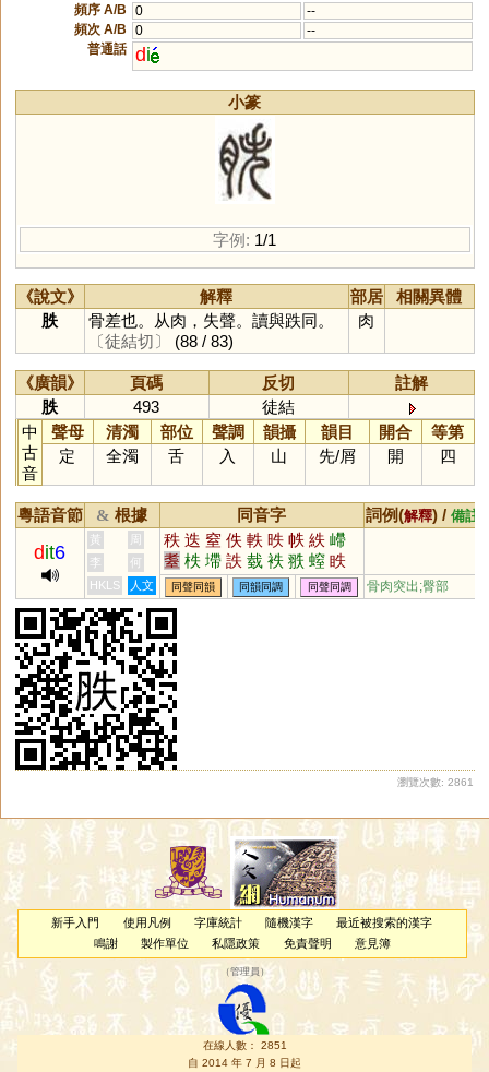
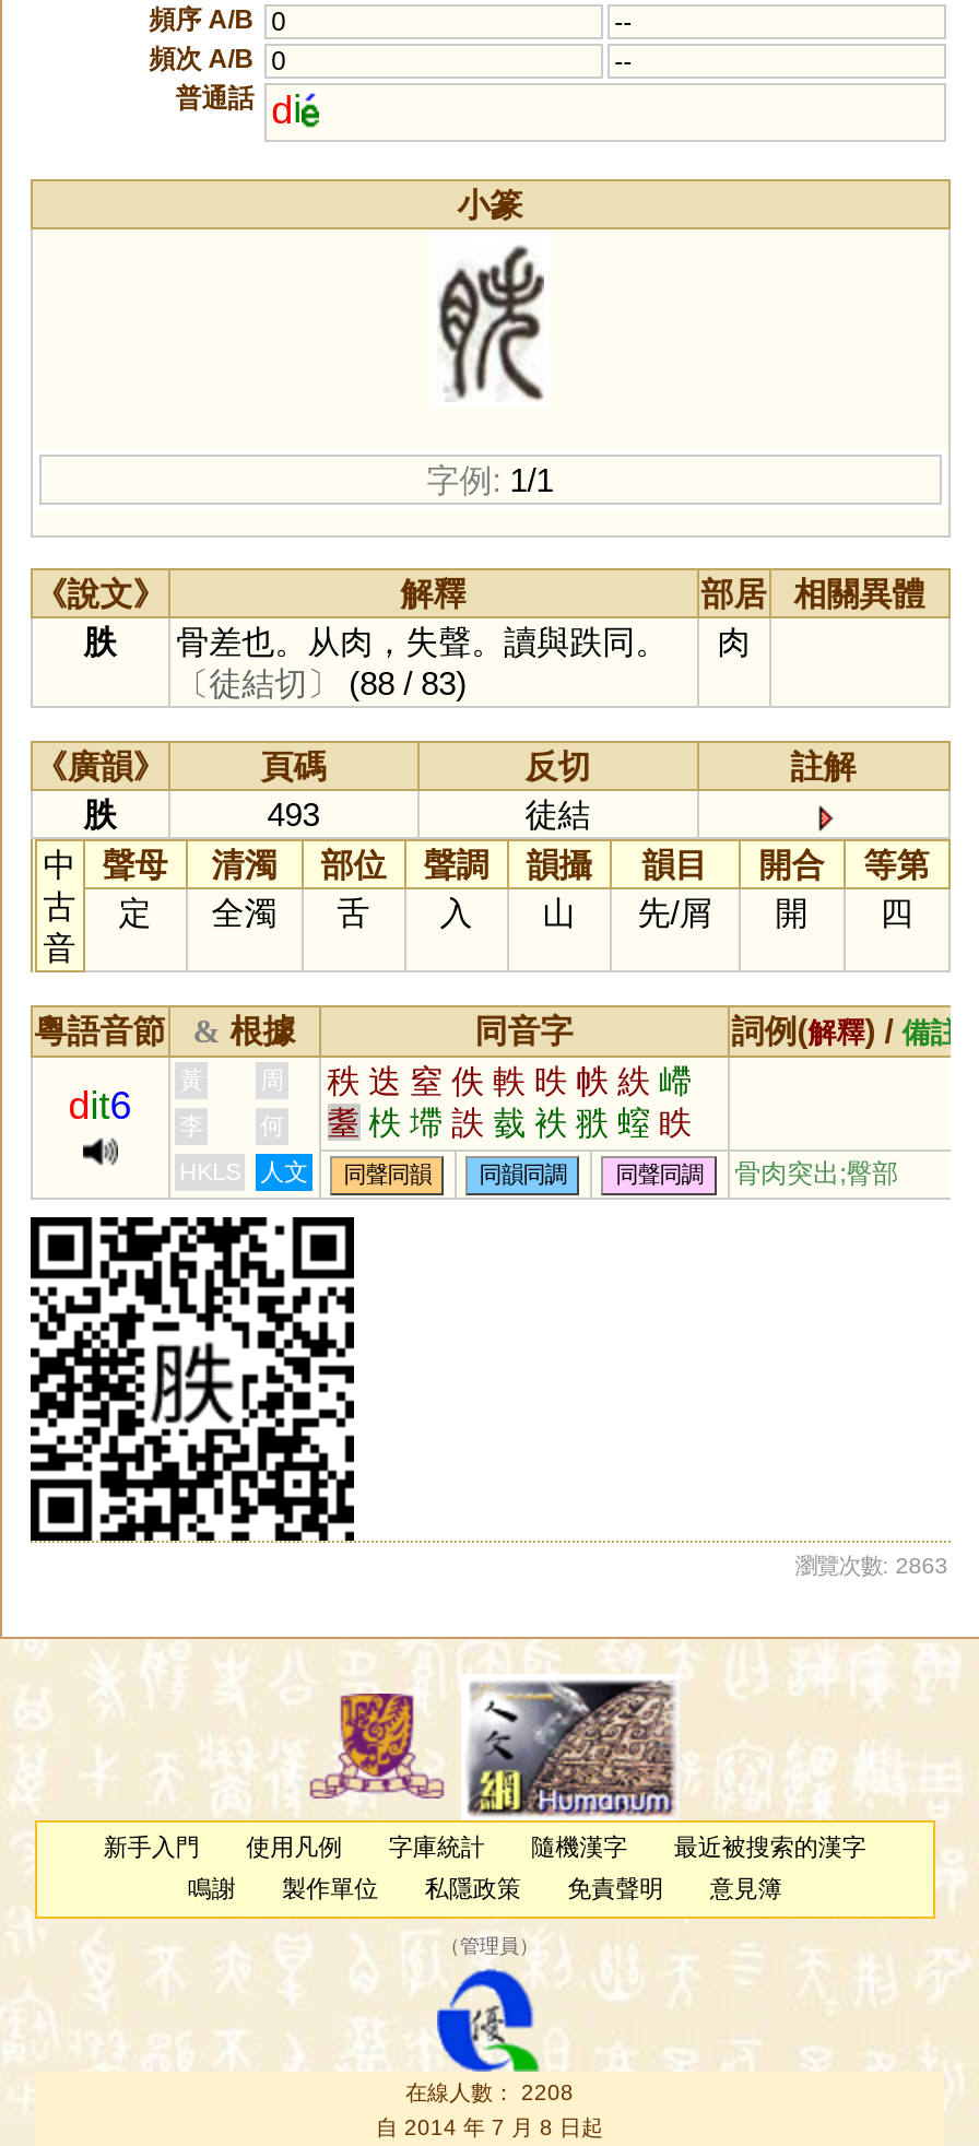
- 瀏覽次數: 2861
+ 瀏覽次數: 2863

- 在線人數： 2851
+ 在線人數： 2208
